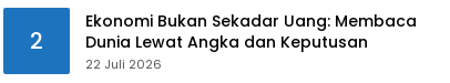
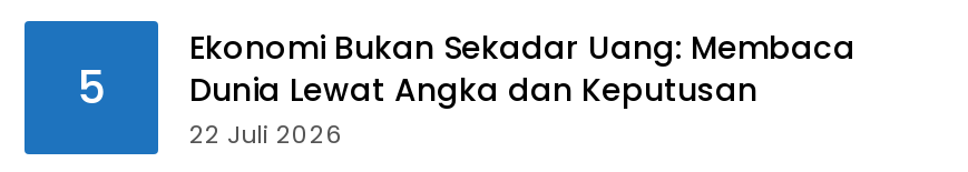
- 2 Dunia Lewat Angka dan Keputusan
+ 5 Dunia Lewat Angka dan Keputusan
